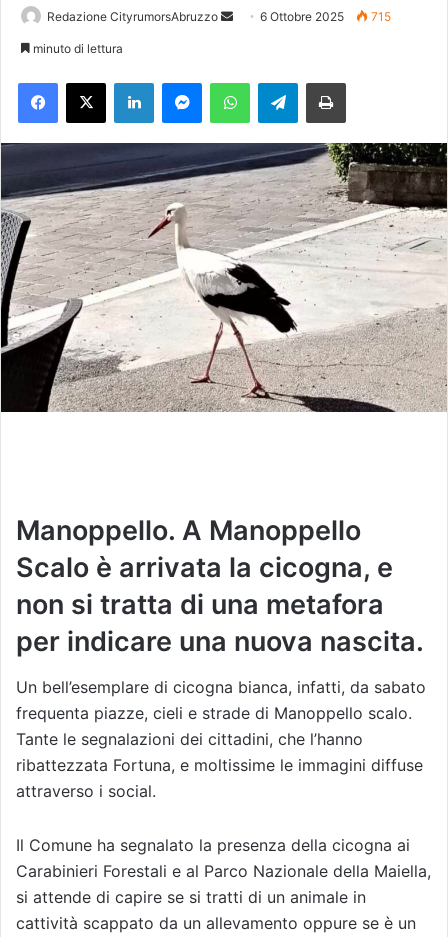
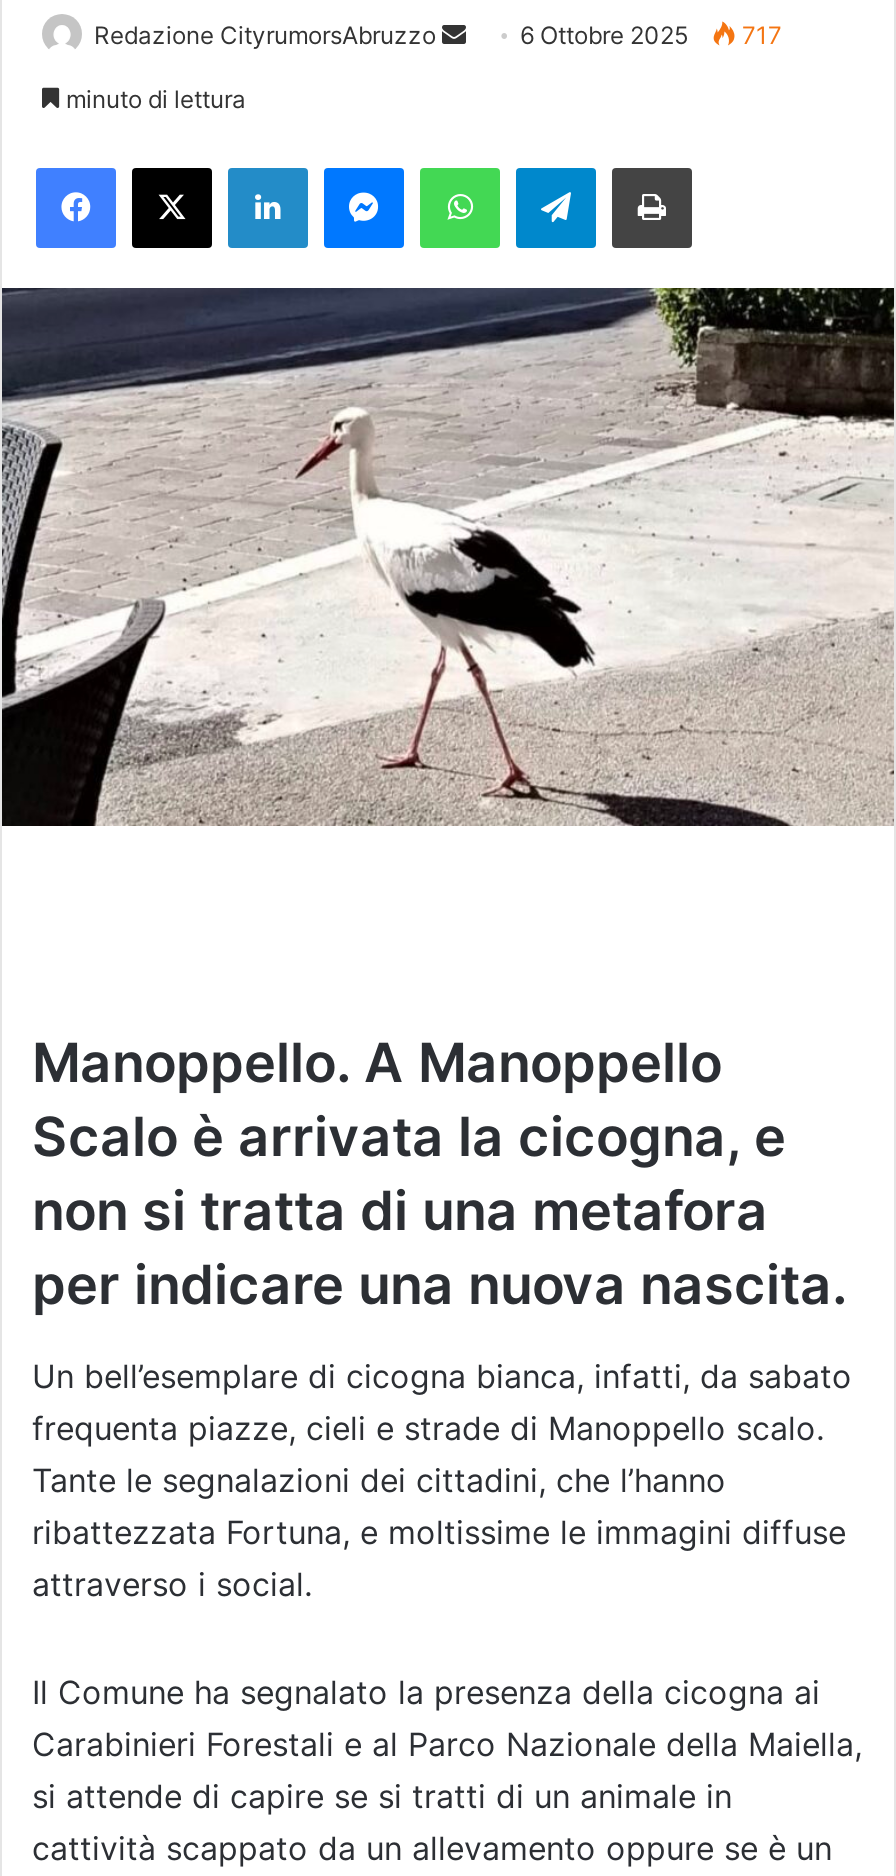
- 715
+ 717
